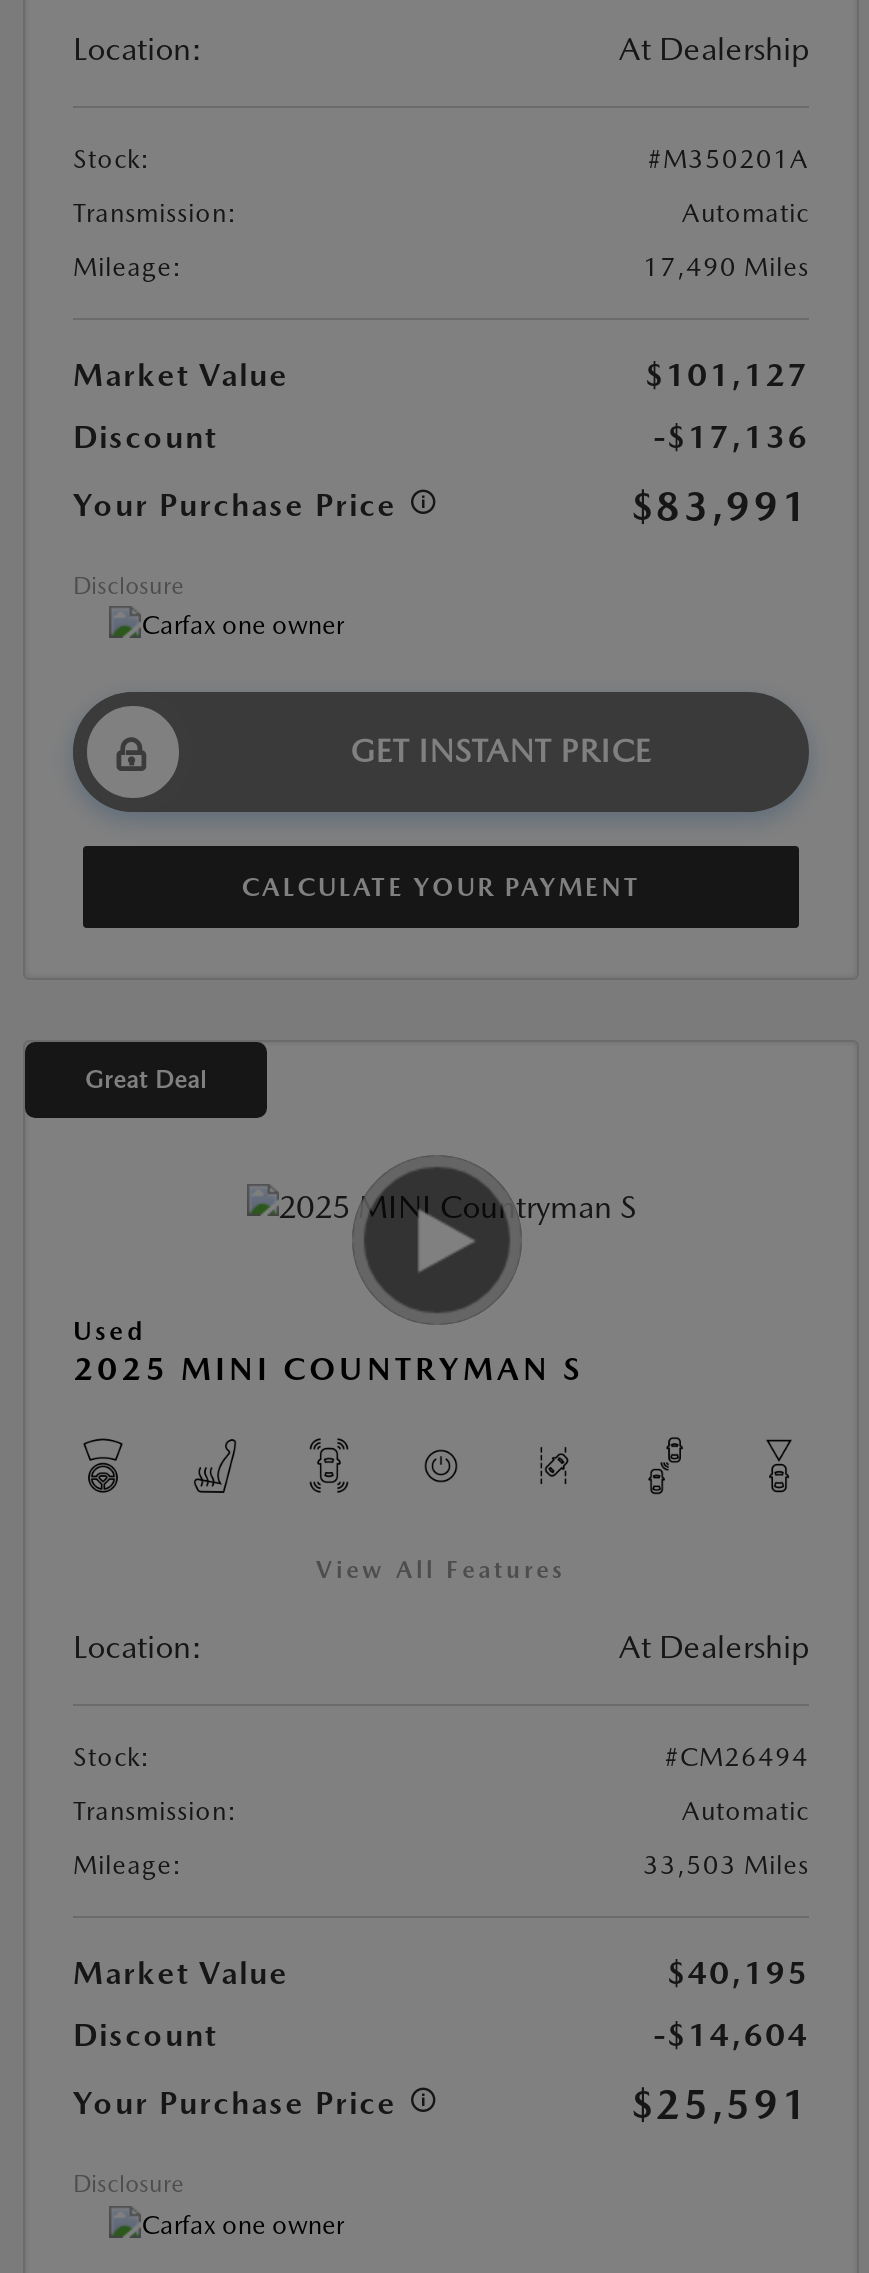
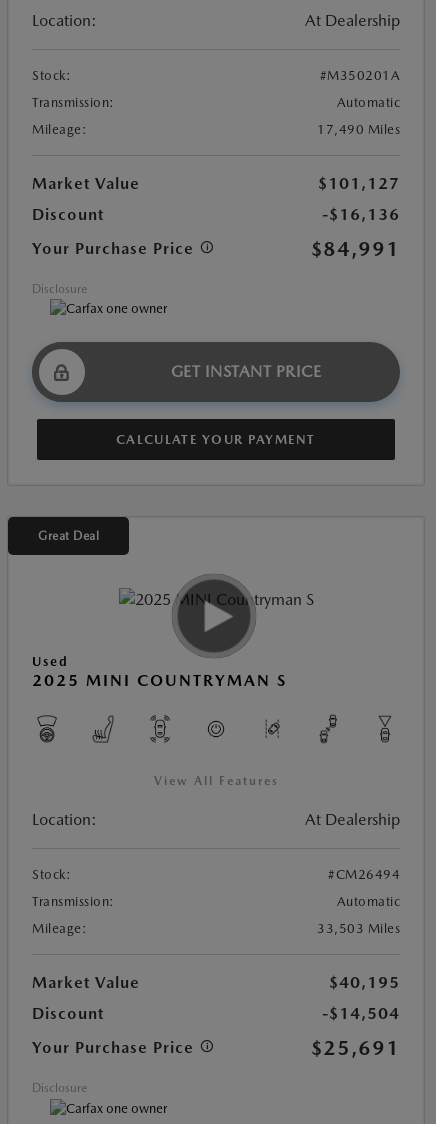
- -$17,136
+ -$16,136

- $83,991
+ $84,991

- -$14,604
+ -$14,504

- $25,591
+ $25,691
